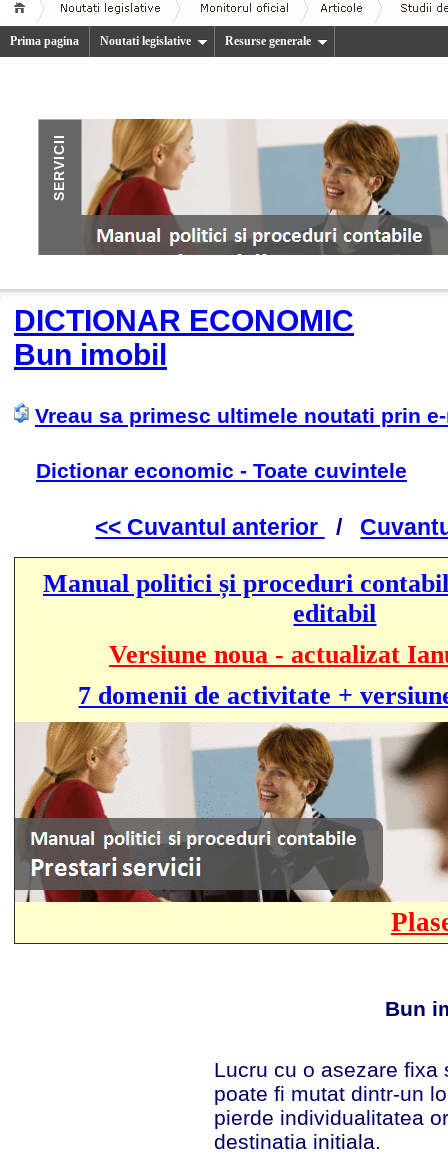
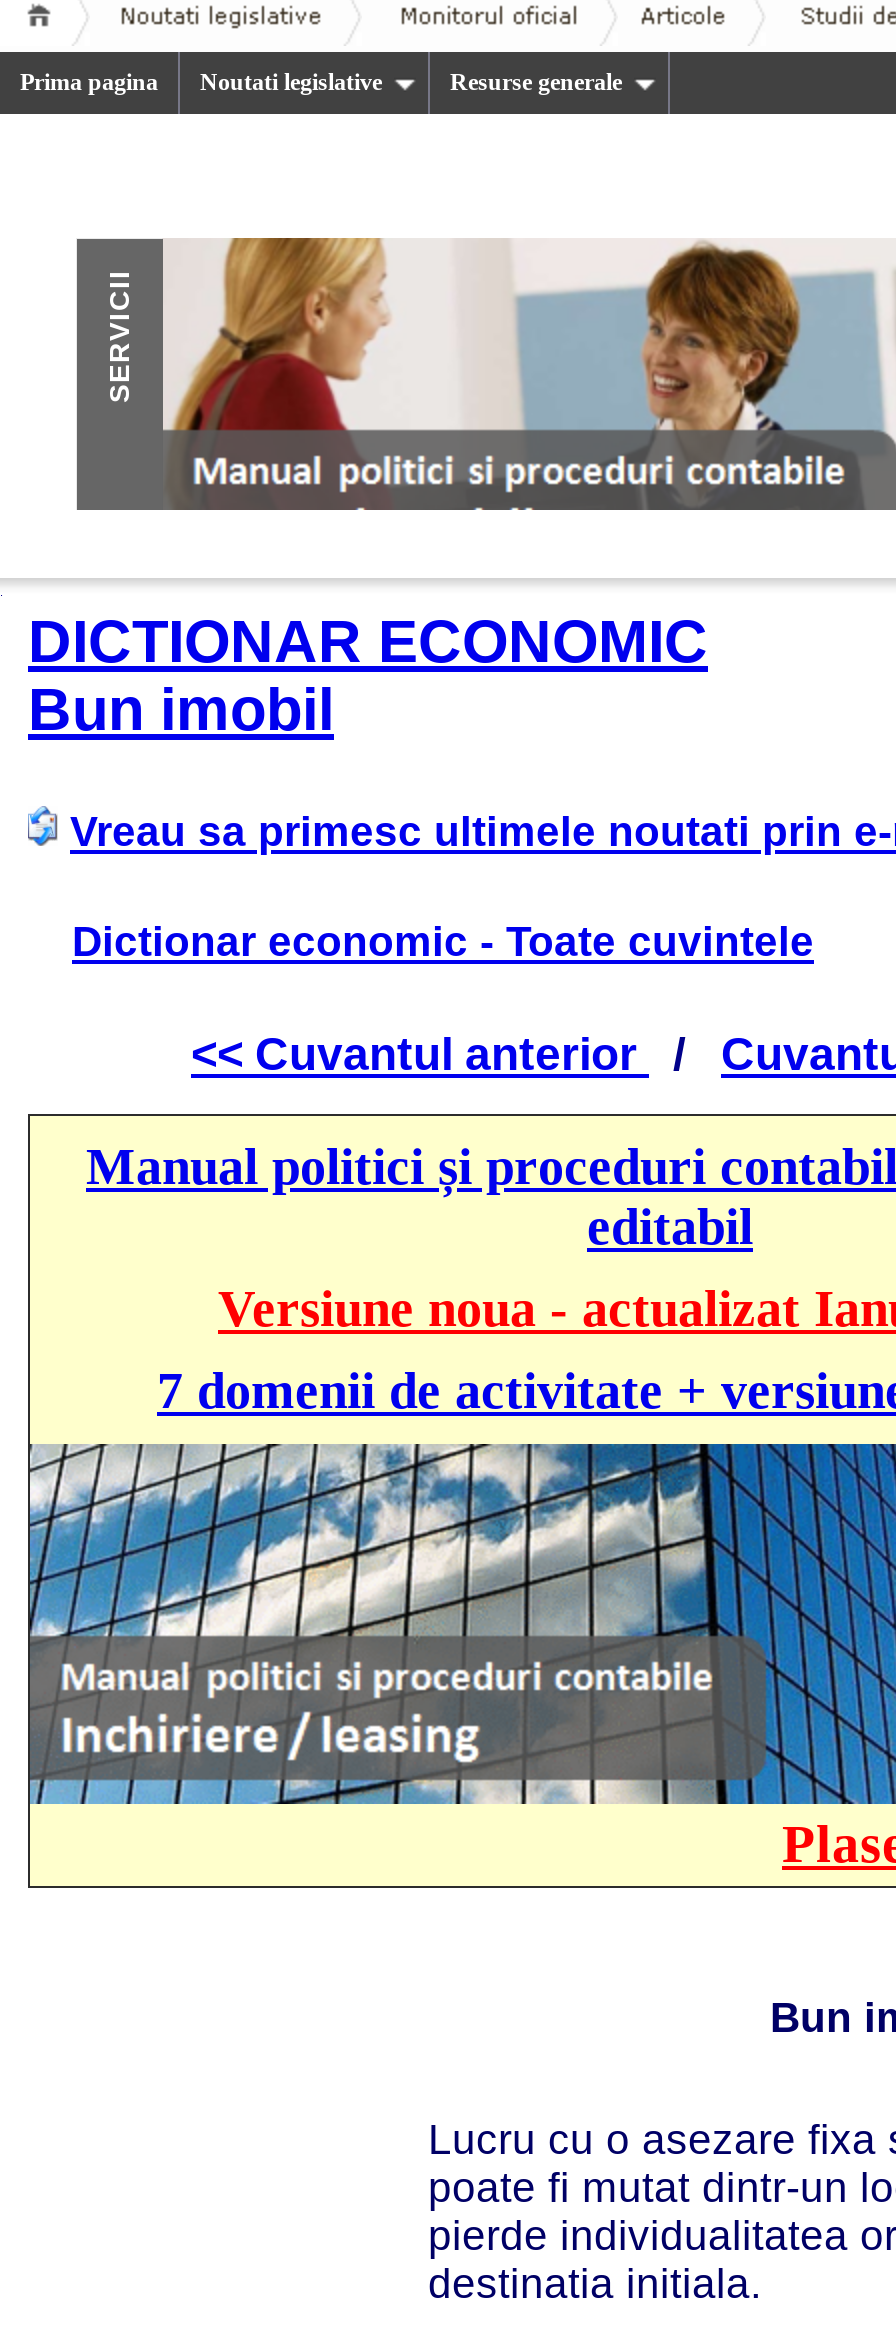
- [image]
+ [image]
